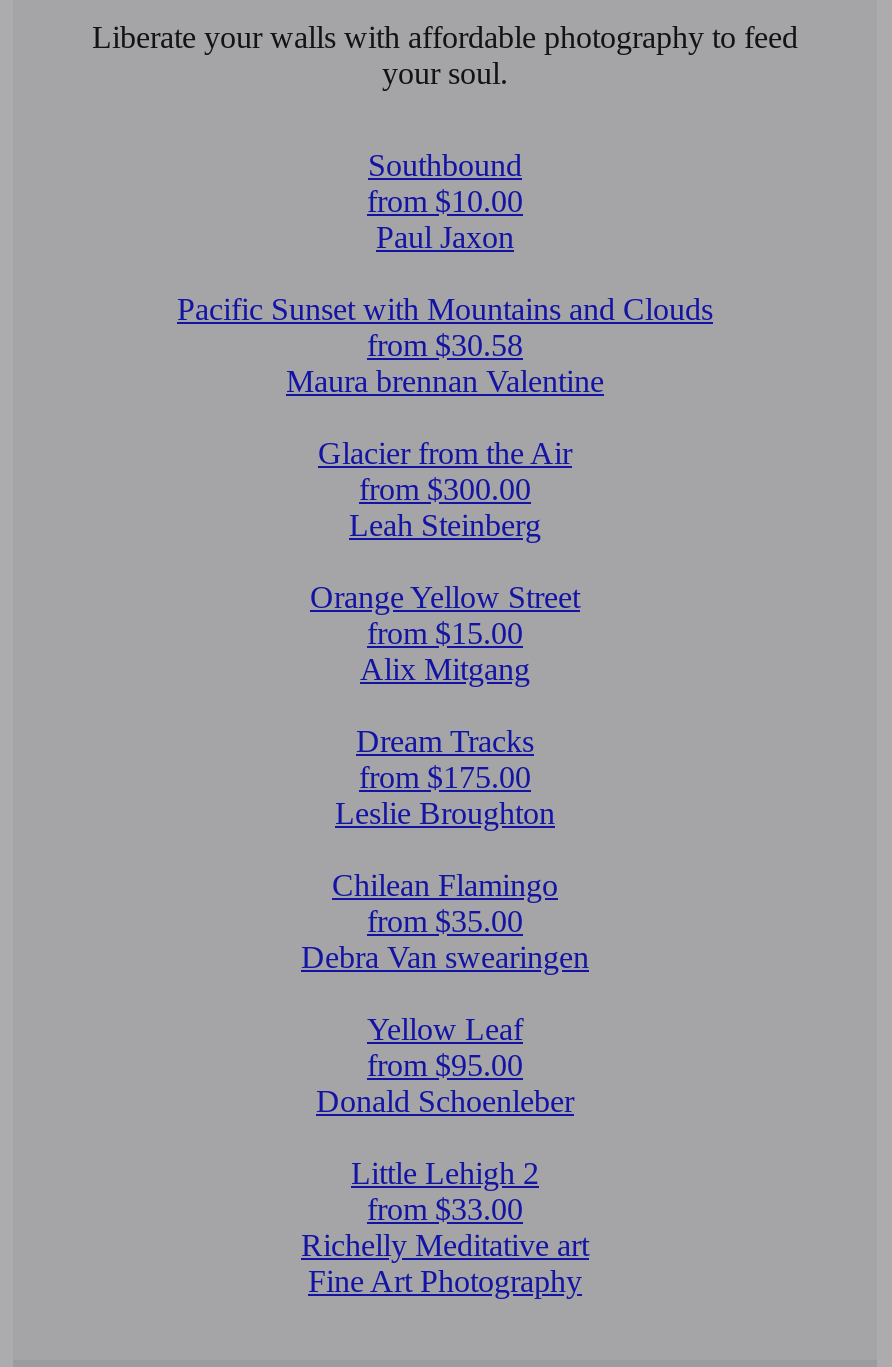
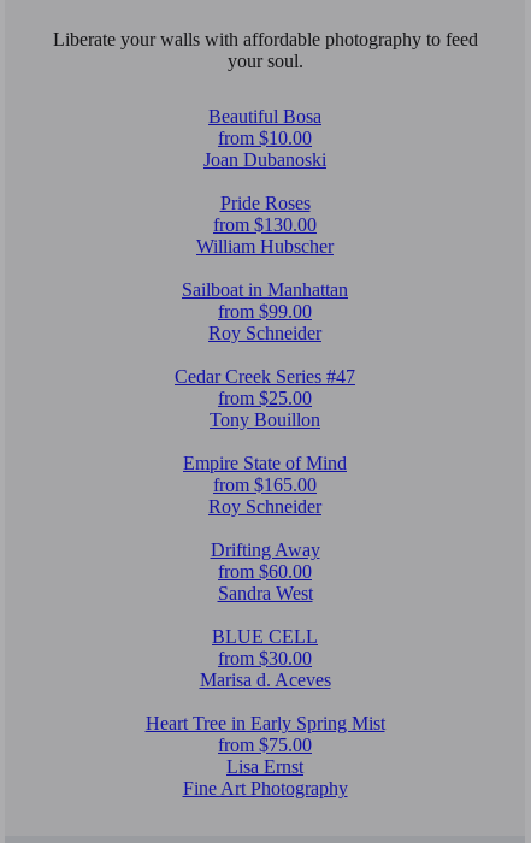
- Southbound
+ Beautiful Bosa

- Paul Jaxon
+ Joan Dubanoski

- Pacific Sunset with Mountains and Clouds
- from $30.58
- Maura brennan Valentine
+ Pride Roses
+ from $130.00
+ William Hubscher

- Glacier from the Air
- from $300.00
- Leah Steinberg
+ Sailboat in Manhattan
+ from $99.00
+ Roy Schneider

- Orange Yellow Street
- from $15.00
- Alix Mitgang
+ Cedar Creek Series #47
+ from $25.00
+ Tony Bouillon

- Dream Tracks
- from $175.00
- Leslie Broughton
+ Empire State of Mind
+ from $165.00
+ Roy Schneider

- Chilean Flamingo
- from $35.00
- Debra Van swearingen
+ Drifting Away
+ from $60.00
+ Sandra West

- Yellow Leaf
- from $95.00
- Donald Schoenleber
+ BLUE CELL
+ from $30.00
+ Marisa d. Aceves

- Little Lehigh 2
- from $33.00
- Richelly Meditative art
+ Heart Tree in Early Spring Mist
+ from $75.00
+ Lisa Ernst
